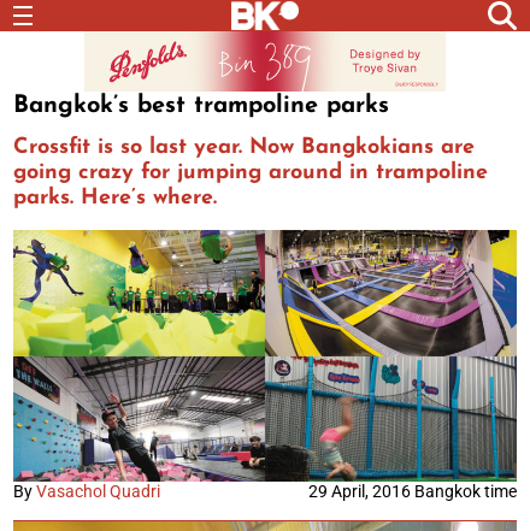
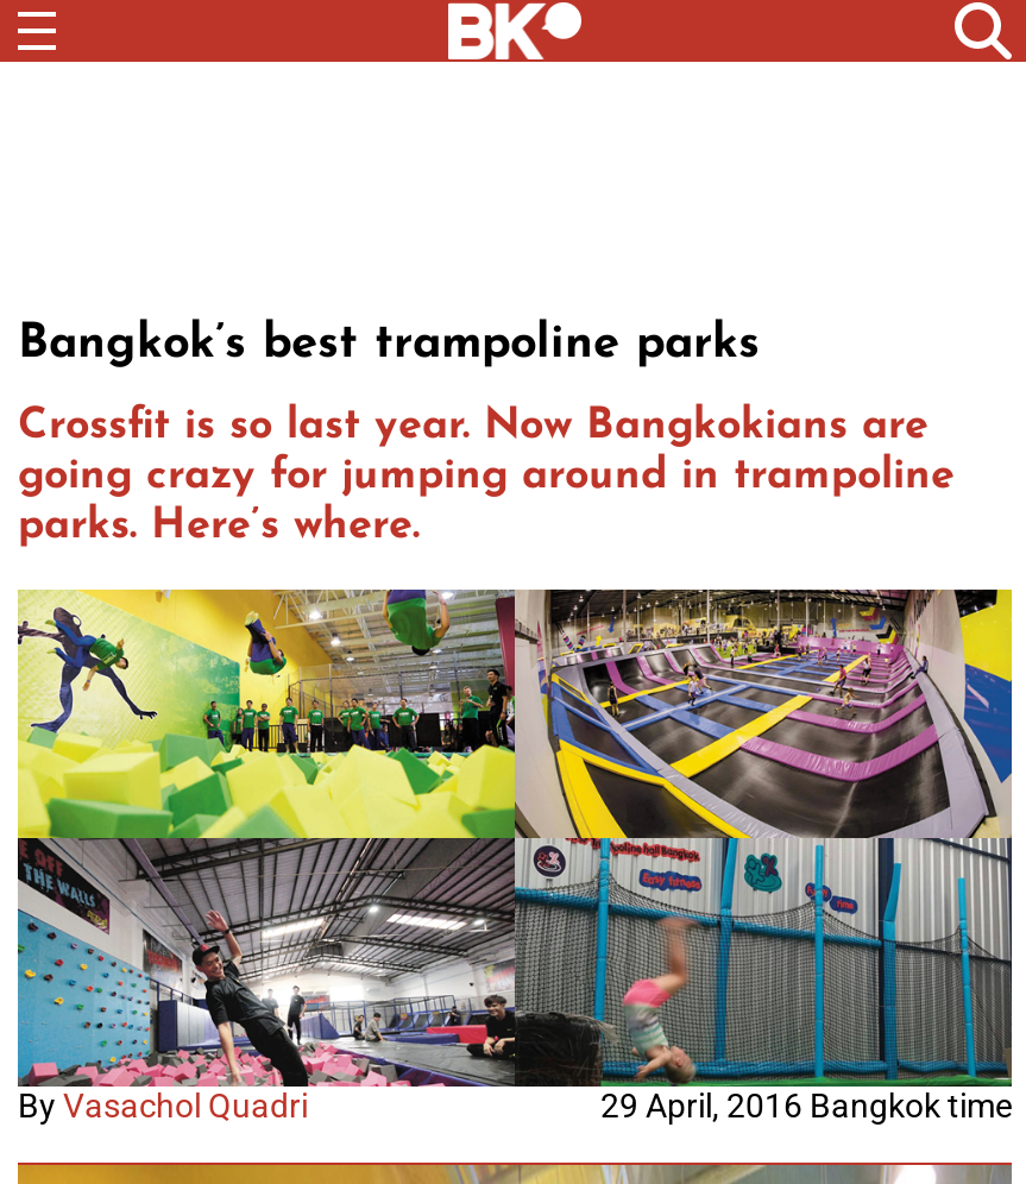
- [image]
